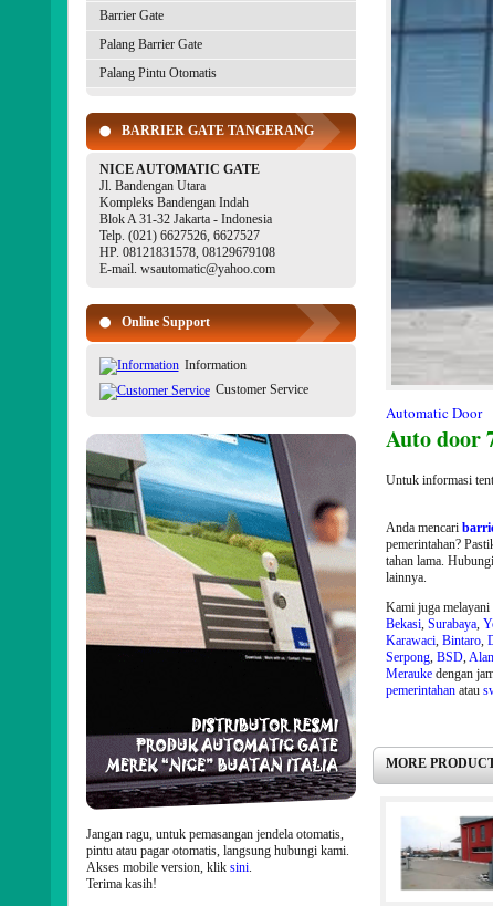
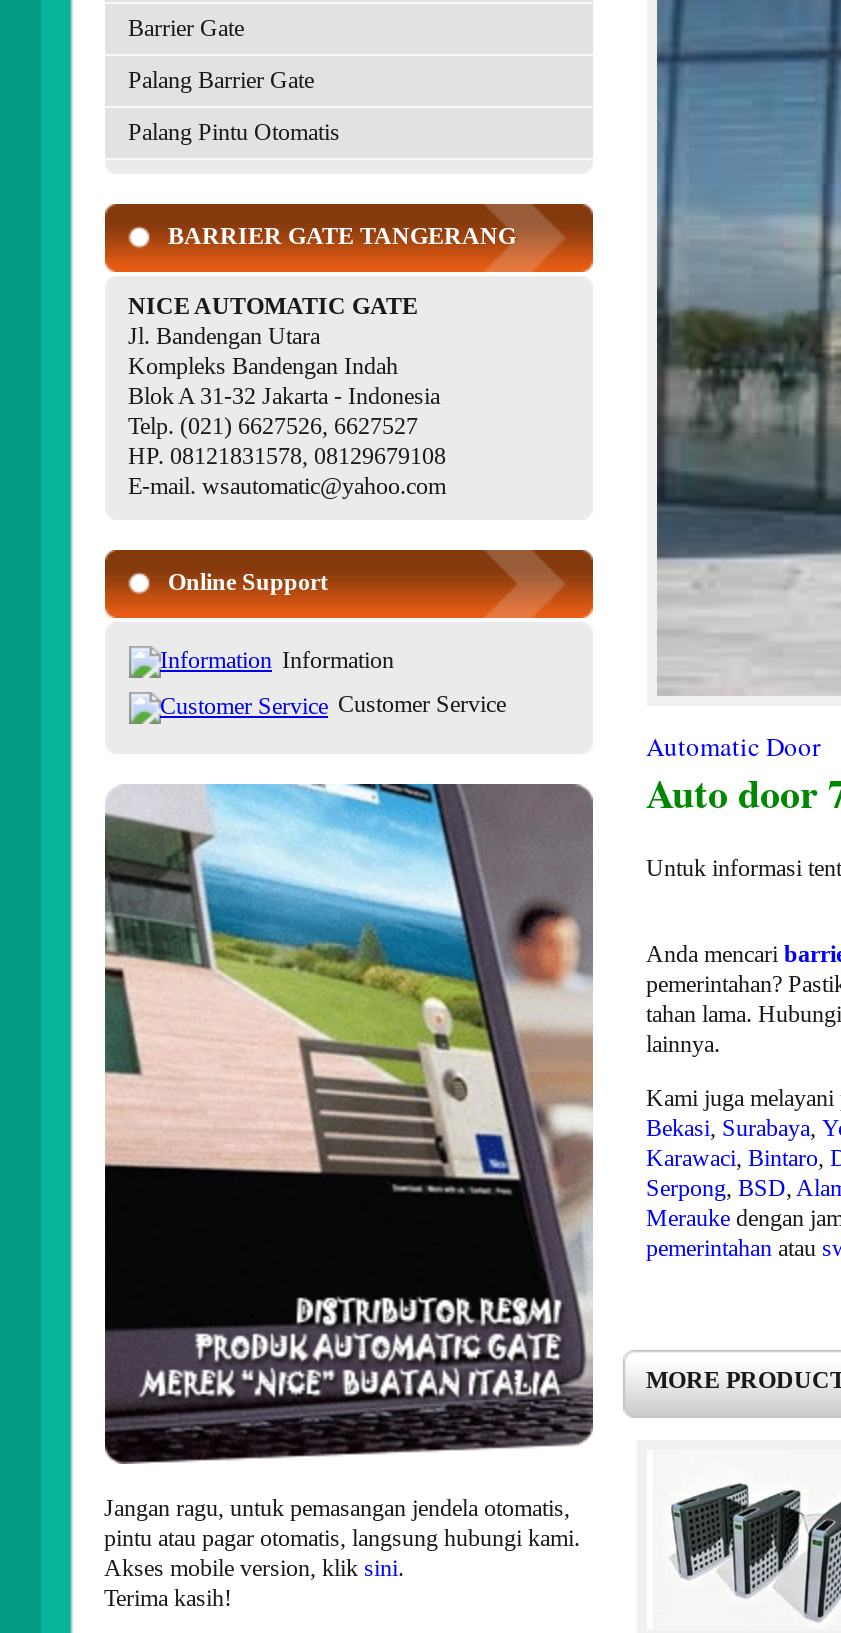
- [image]
+ [image]
